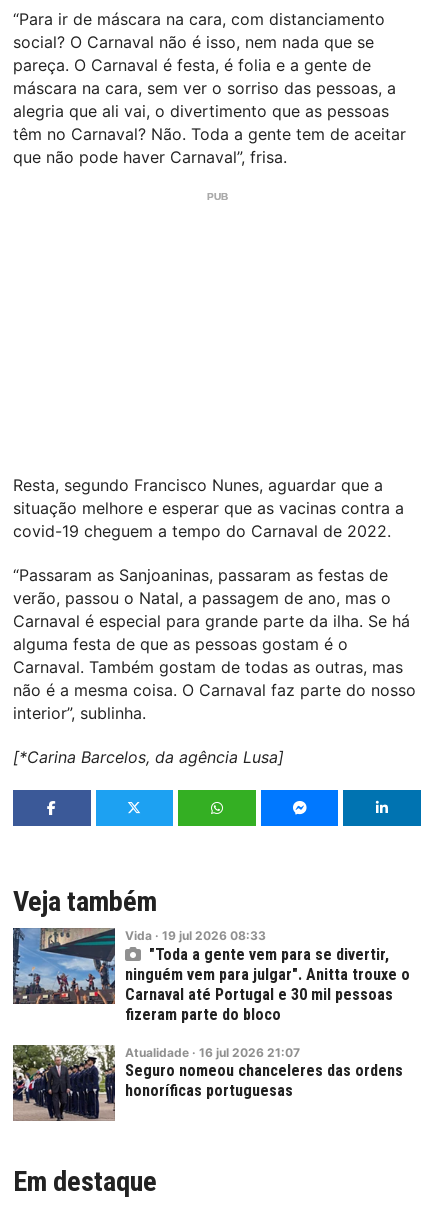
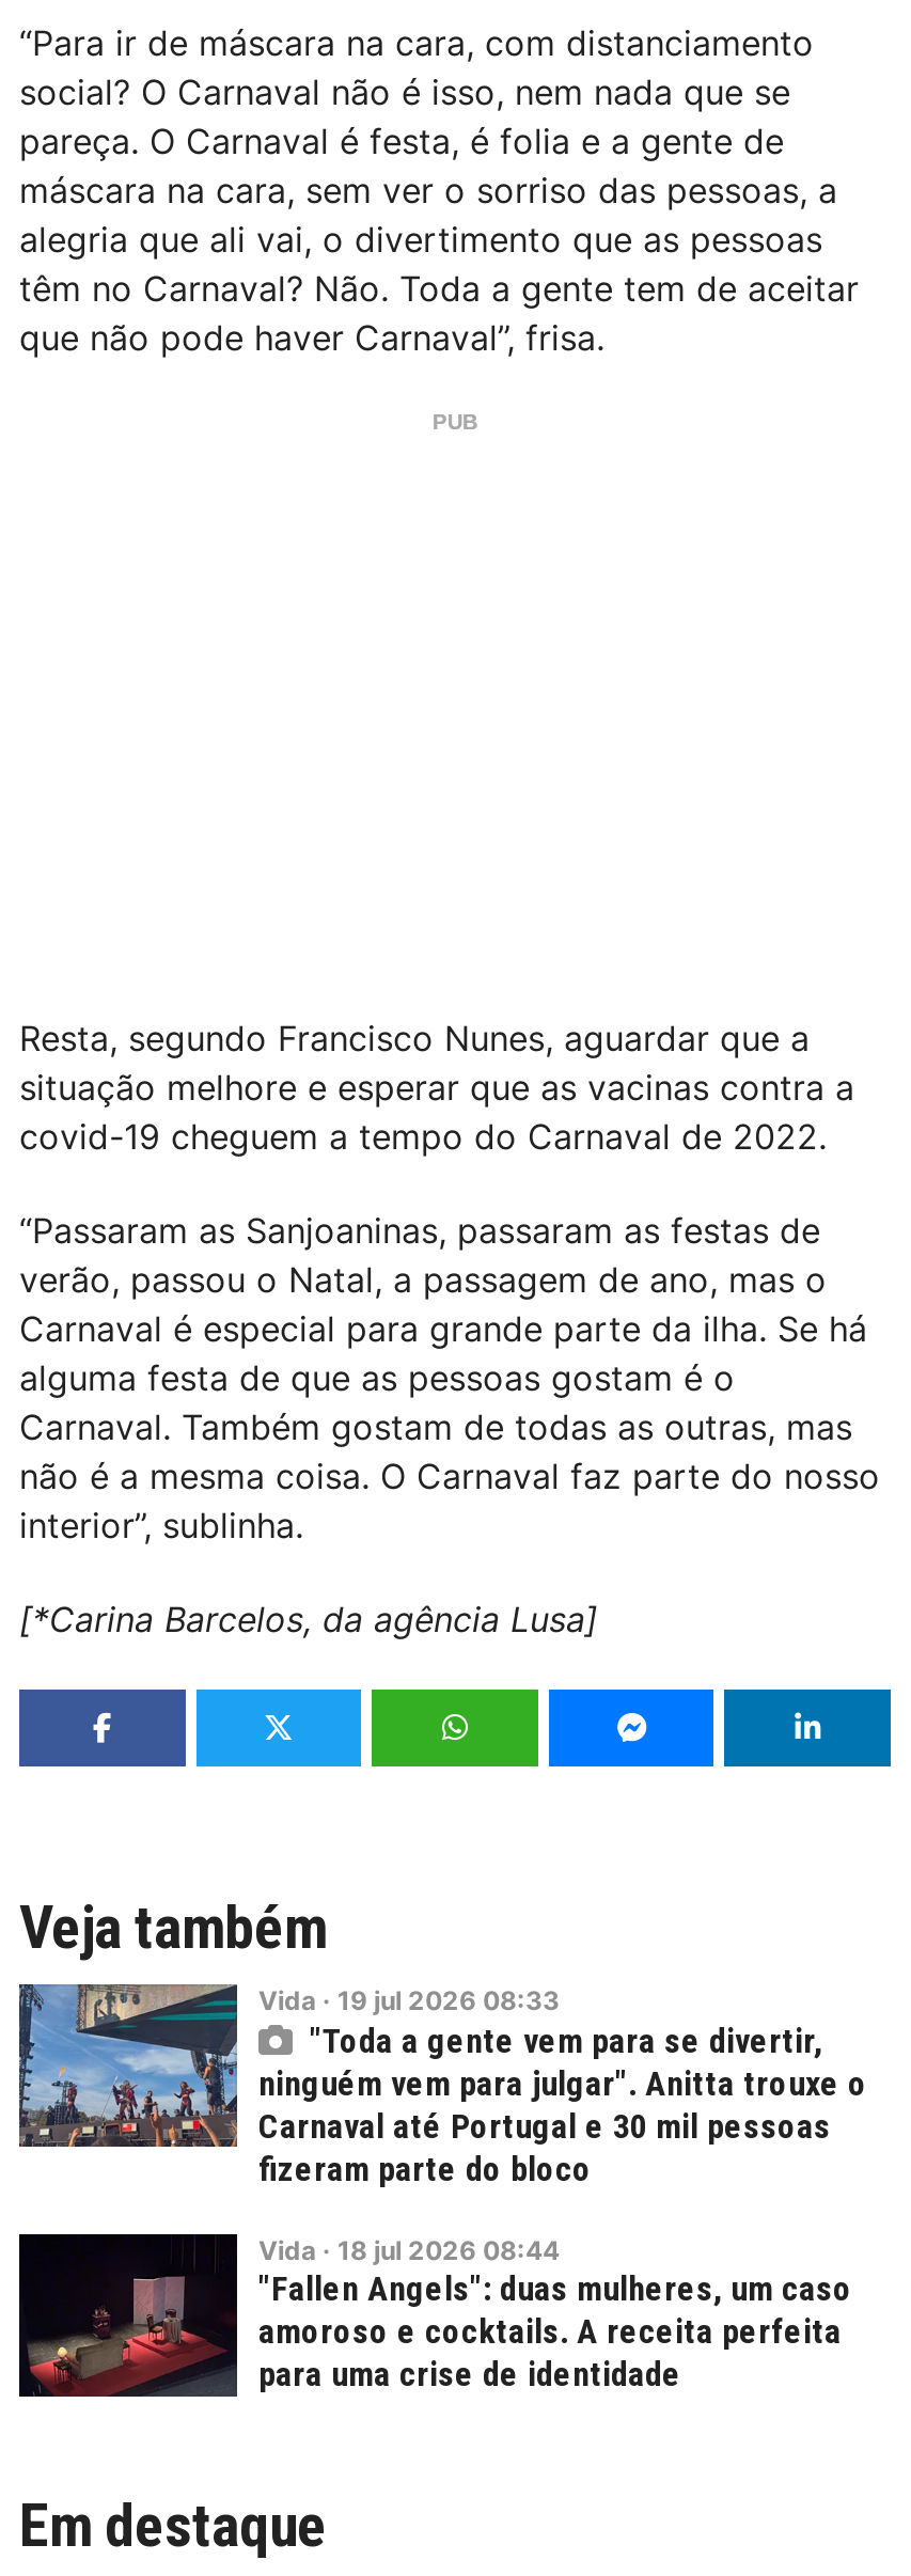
- [image]
- Atualidade · 16 jul 2026 21:07
- Seguro nomeou chanceleres das ordens
- honoríficas portuguesas
+ [image]
+ Vida · 18 jul 2026 08:44
+ "Fallen Angels": duas mulheres, um caso
+ amoroso e cocktails. A receita perfeita
+ para uma crise de identidade
